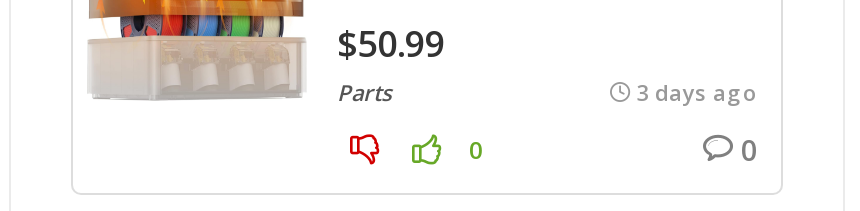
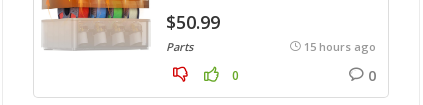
- 3 days ago
+ 15 hours ago
